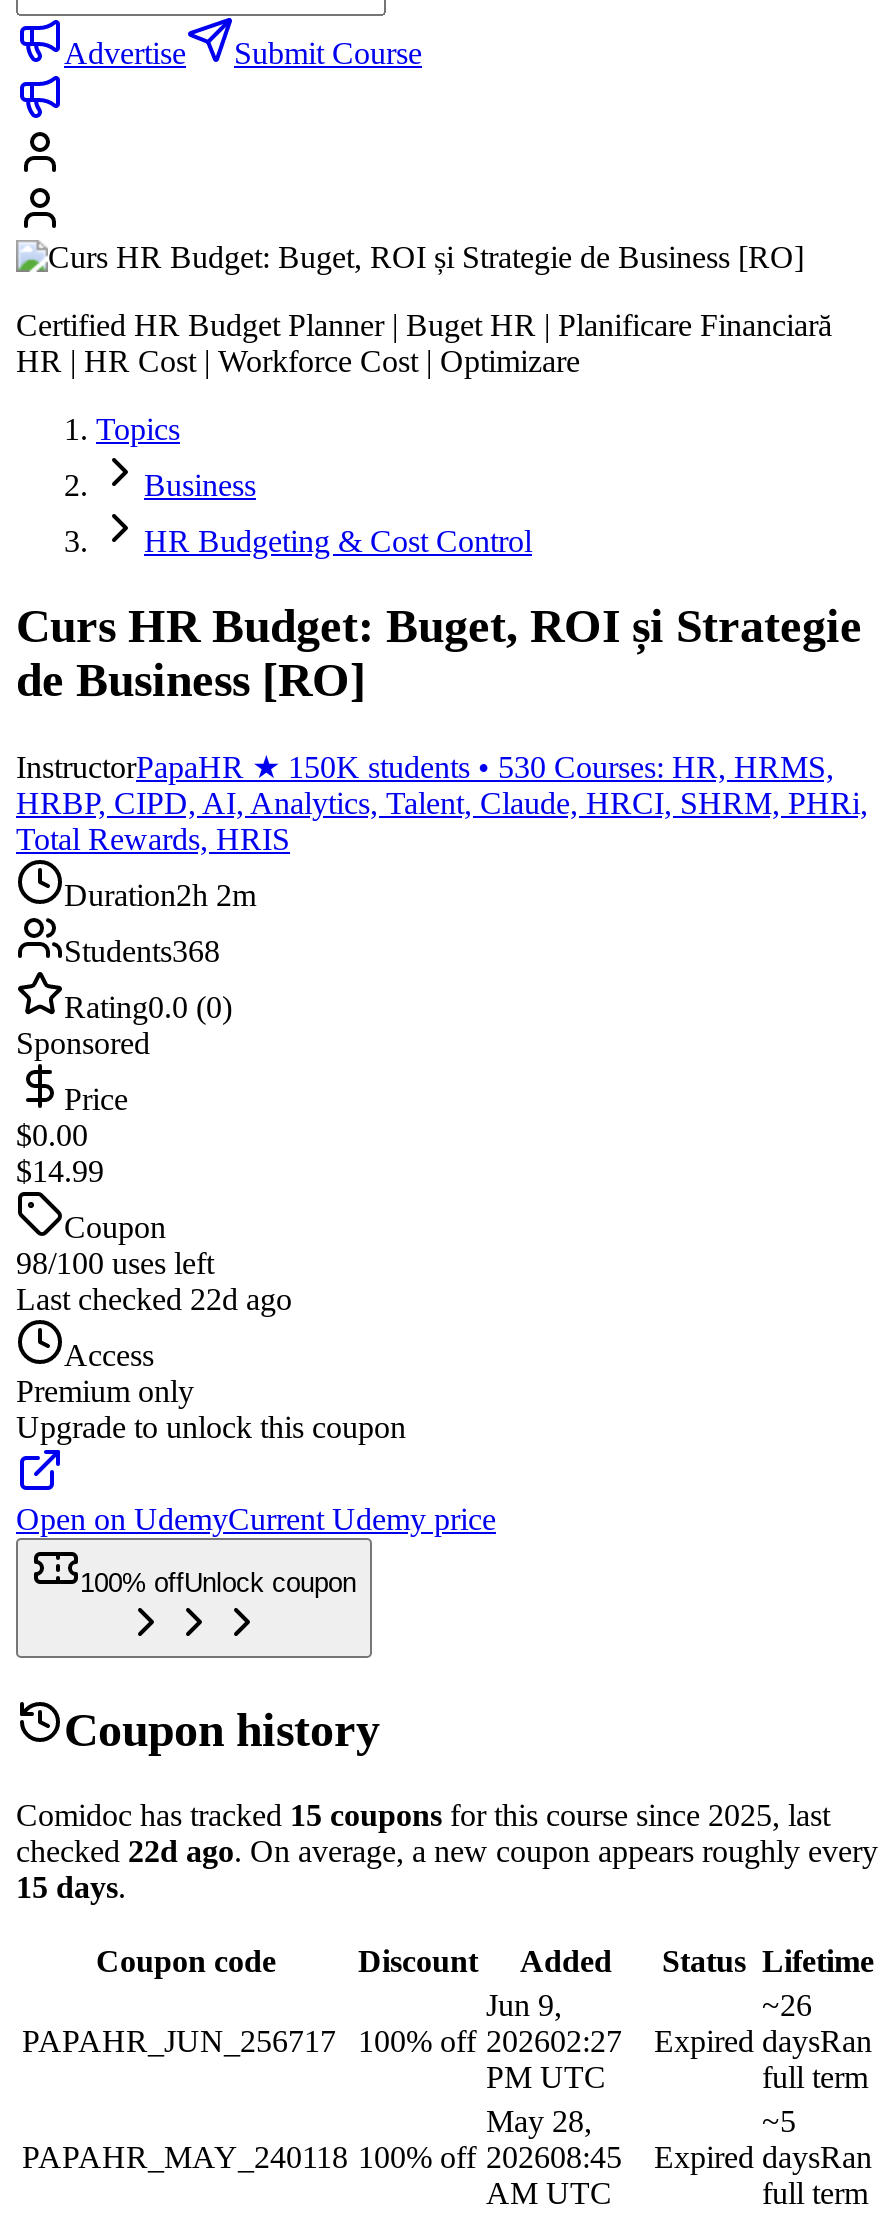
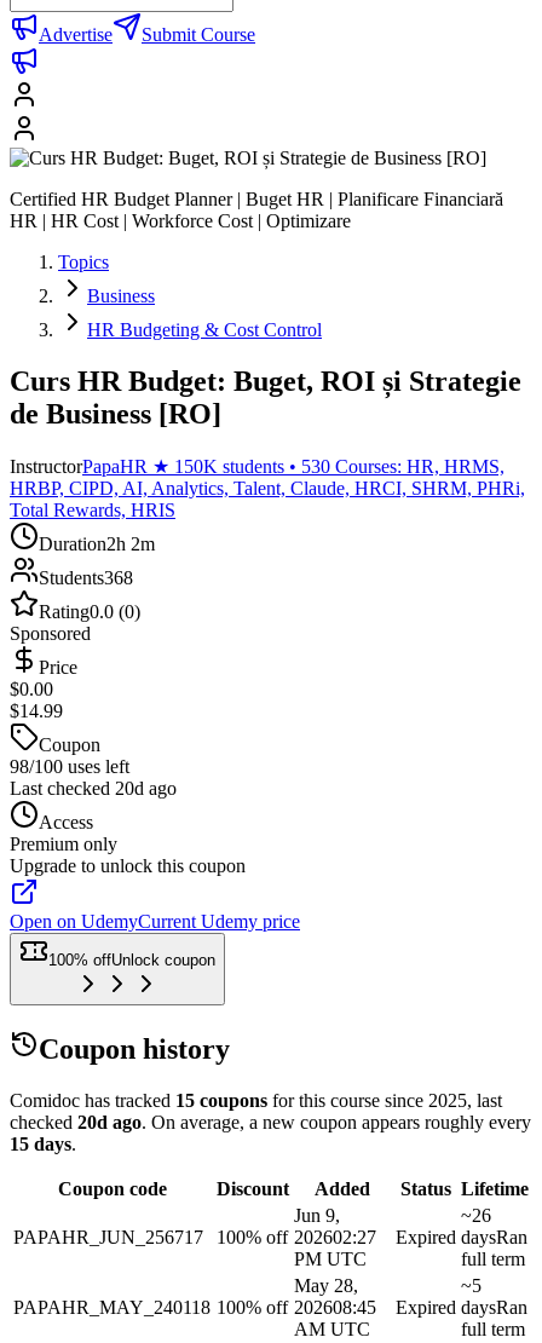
- Last checked 22d ago
+ Last checked 20d ago

- checked 22d ago. On average, a new coupon appears roughly every
+ checked 20d ago. On average, a new coupon appears roughly every
